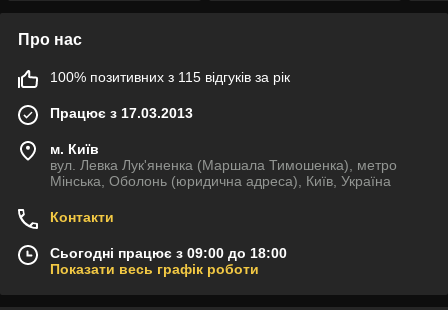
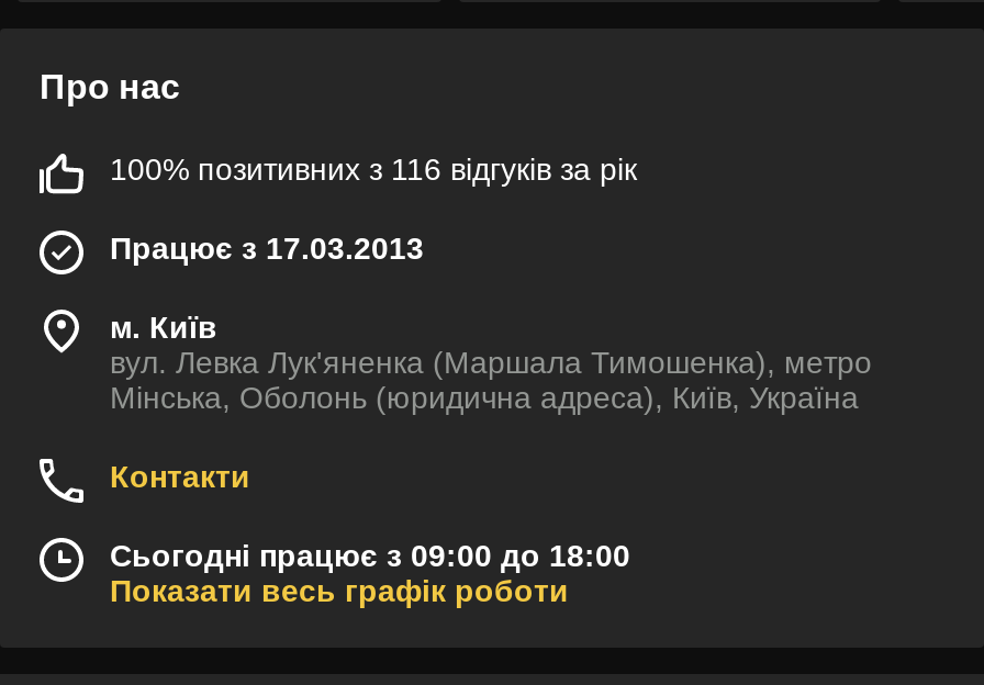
- 100% позитивних з 115 відгуків за рік
+ 100% позитивних з 116 відгуків за рік
